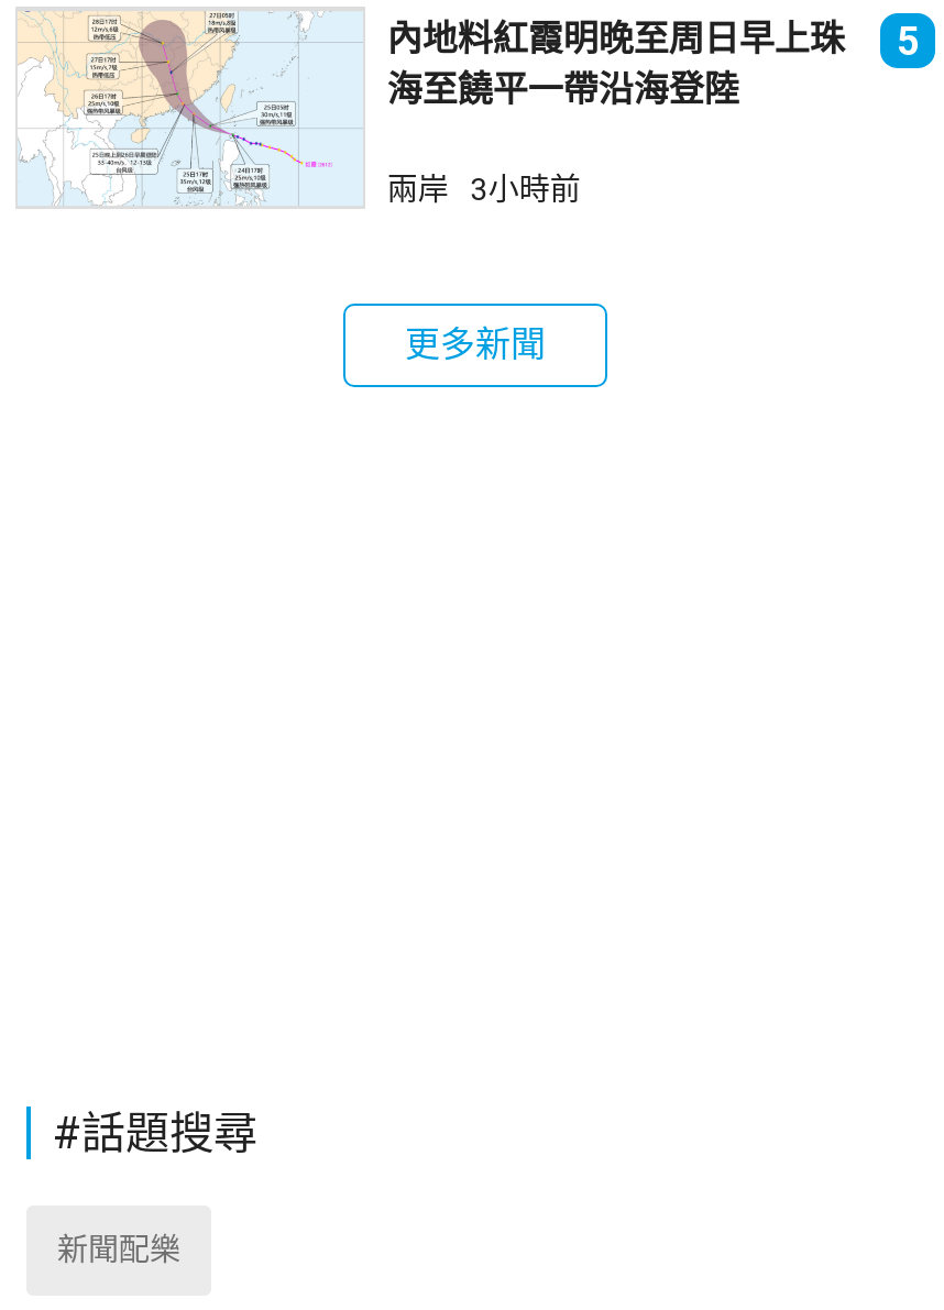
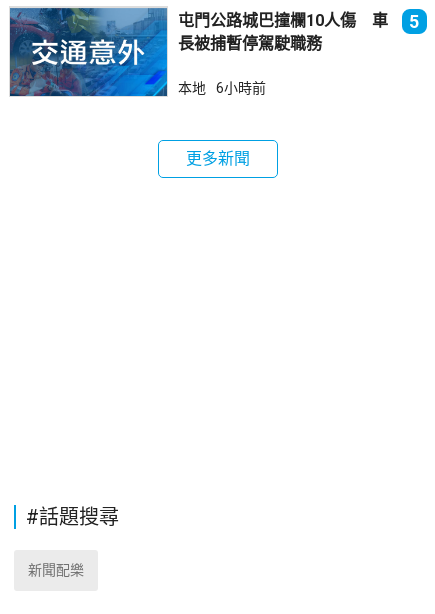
- [image]
- 內地料紅霞明晚至周日早上珠
- 海至饒平一帶沿海登陸
+ [image]
+ 屯門公路城巴撞欄10人傷 車
+ 長被捕暫停駕駛職務

- 兩岸
- 3小時前
+ 本地
+ 6小時前
